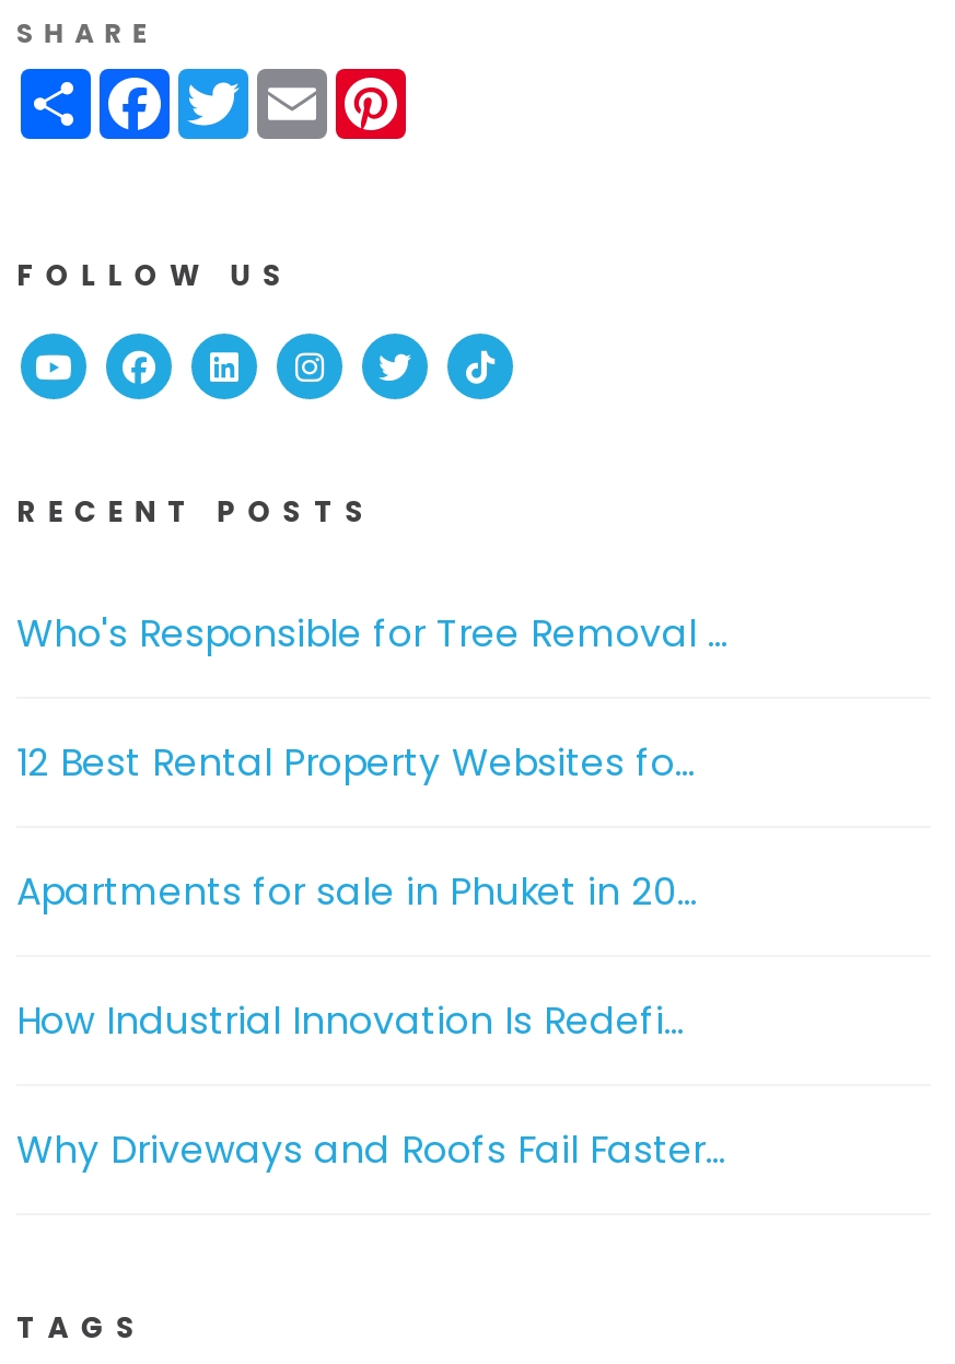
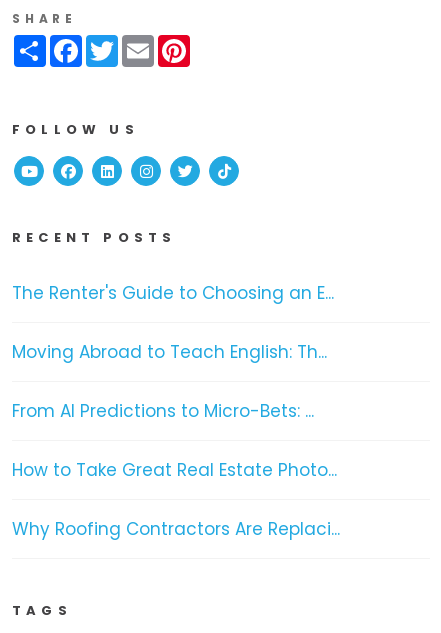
- Who's Responsible for Tree Removal ...
+ The Renter's Guide to Choosing an E...

- 12 Best Rental Property Websites fo...
+ Moving Abroad to Teach English: Th...

- Apartments for sale in Phuket in 20...
+ From AI Predictions to Micro-Bets: ...

- How Industrial Innovation Is Redefi...
+ How to Take Great Real Estate Photo...

- Why Driveways and Roofs Fail Faster...
+ Why Roofing Contractors Are Replaci...
